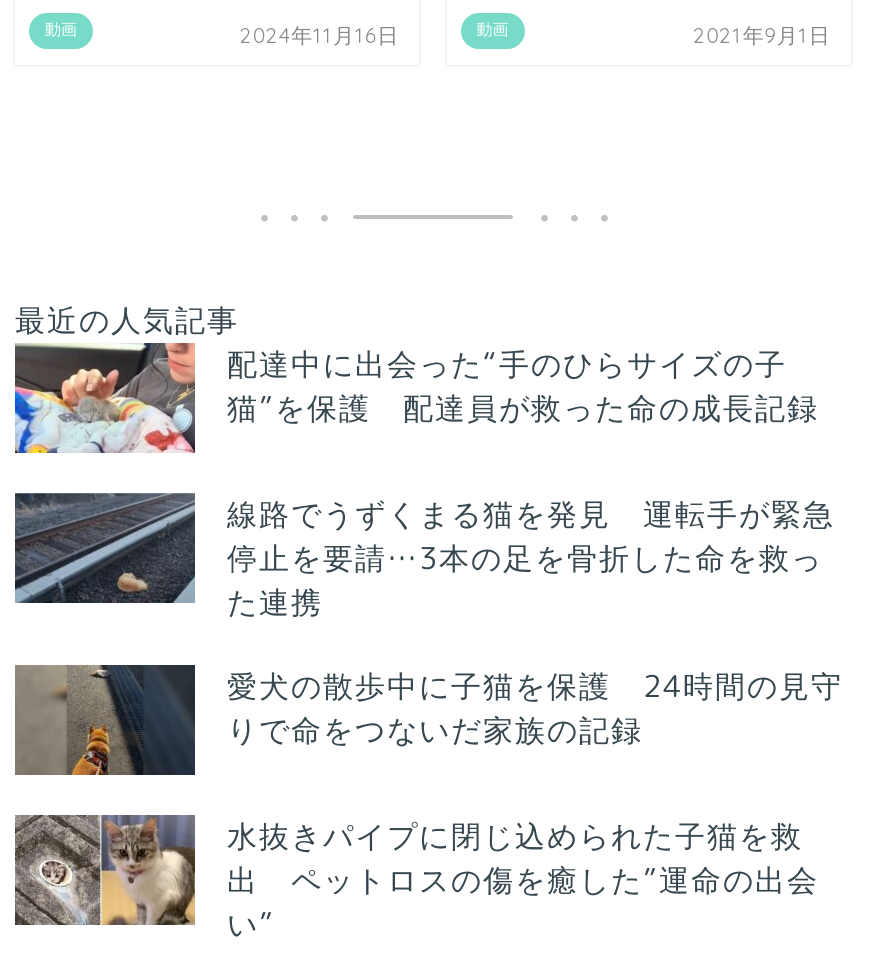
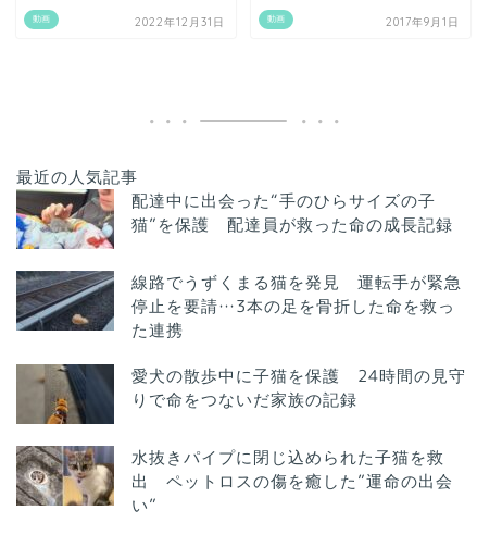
- 2024年11月16日
+ 2022年12月31日

- 2021年9月1日
+ 2017年9月1日
